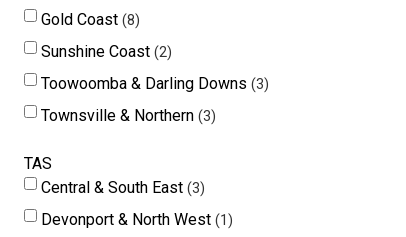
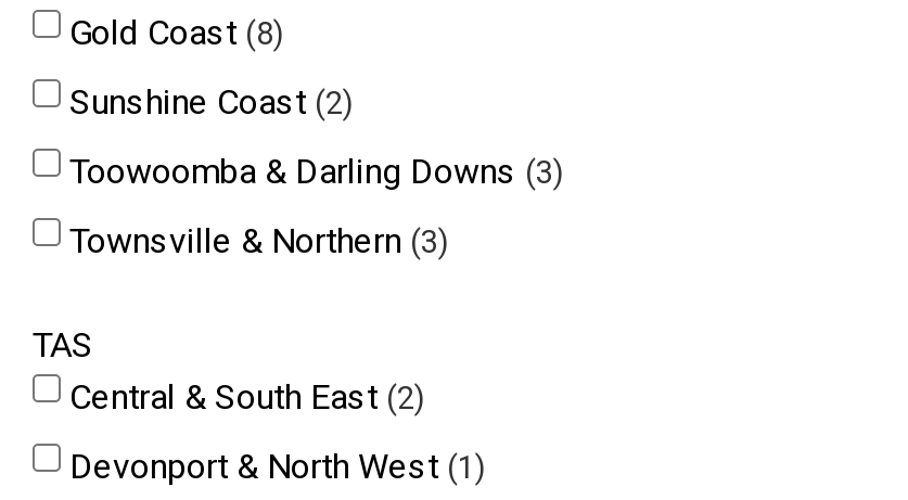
- Central & South East 3
+ Central & South East 2
